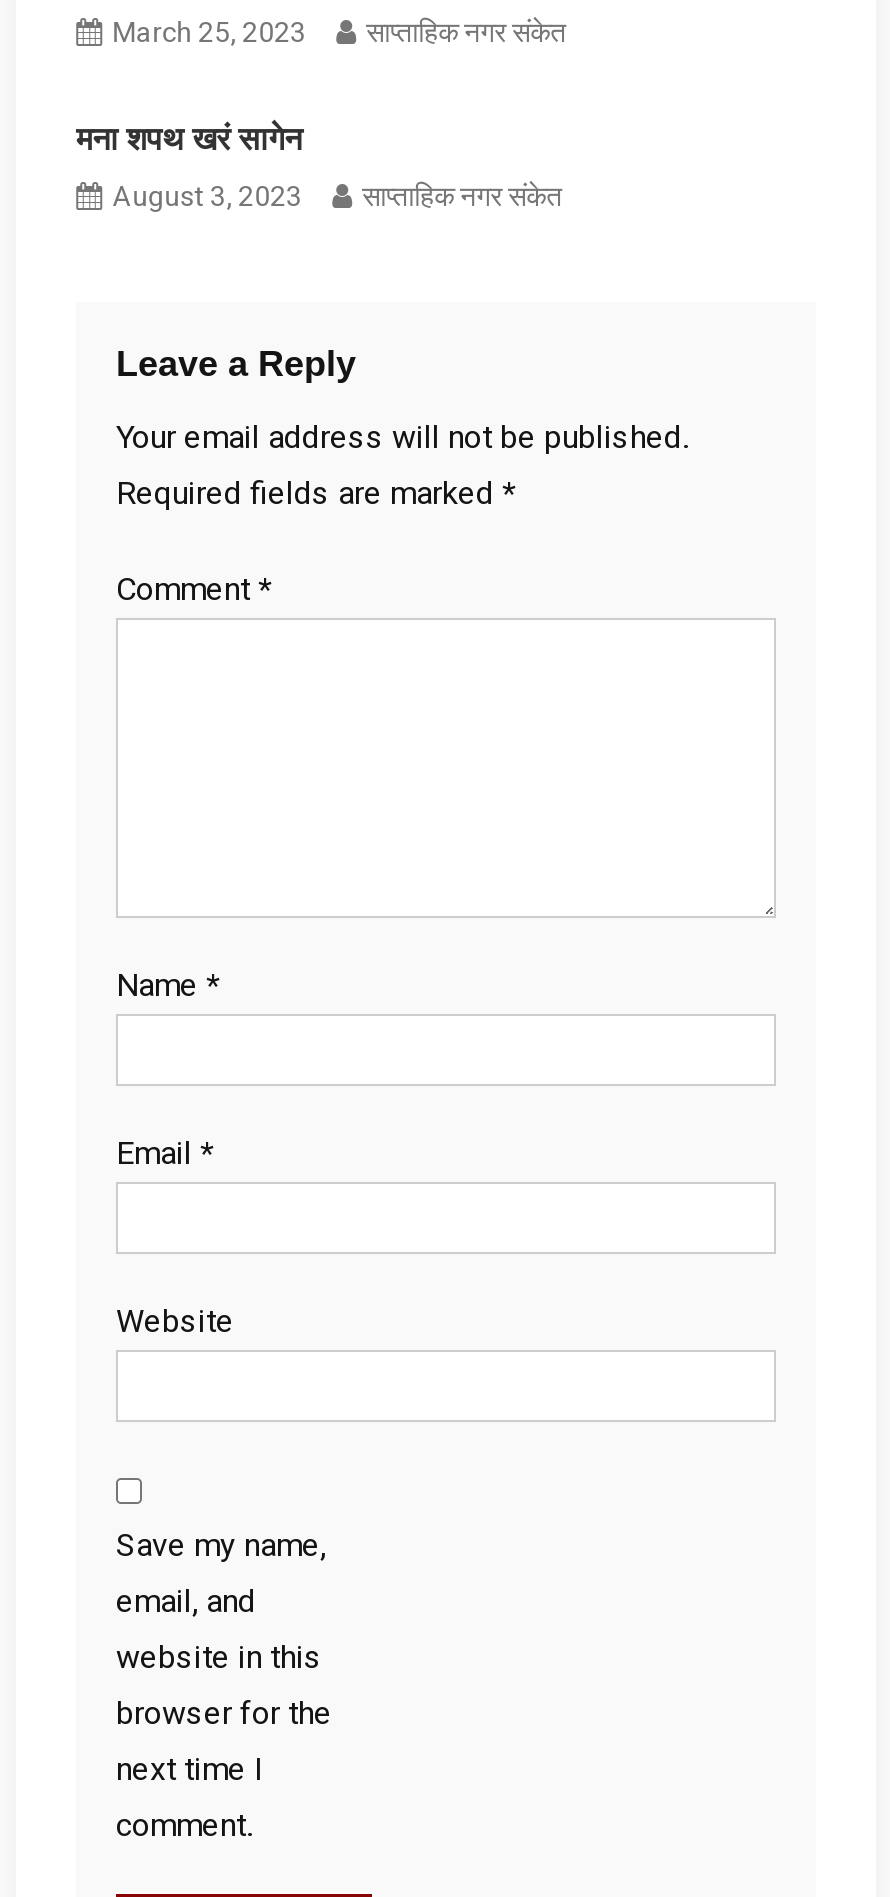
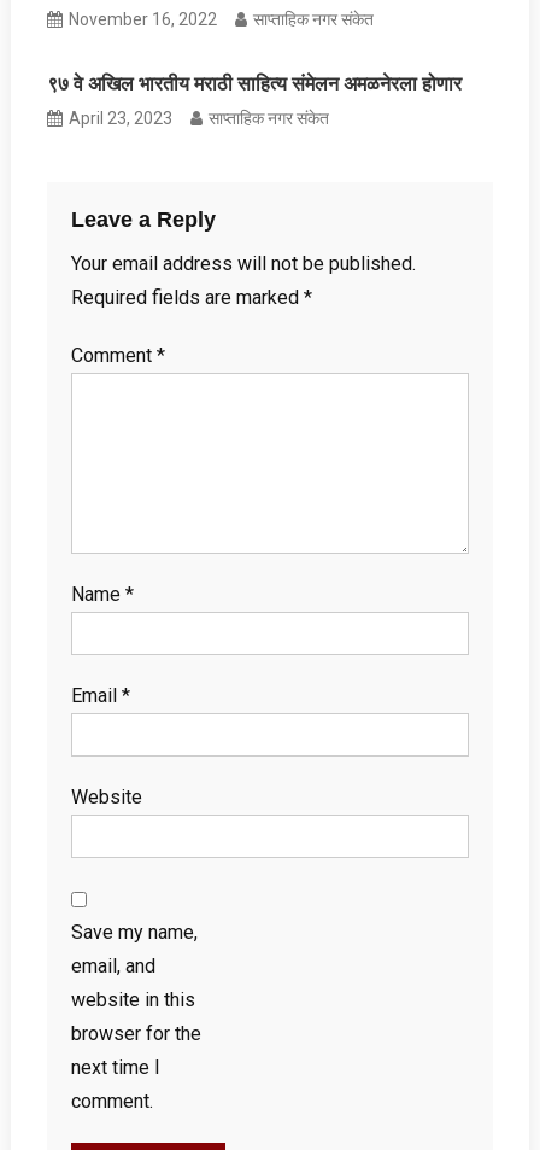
- March 25, 2023 साप्ताहिक नगर संकेत
+ November 16, 2022 साप्ताहिक नगर संकेत

- मना शपथ खरं सागेन
+ ९७ वे अखिल भारतीय मराठी साहित्य संमेलन अमळनेरला होणार

- August 3, 2023 साप्ताहिक नगर संकेत
+ April 23, 2023 साप्ताहिक नगर संकेत
